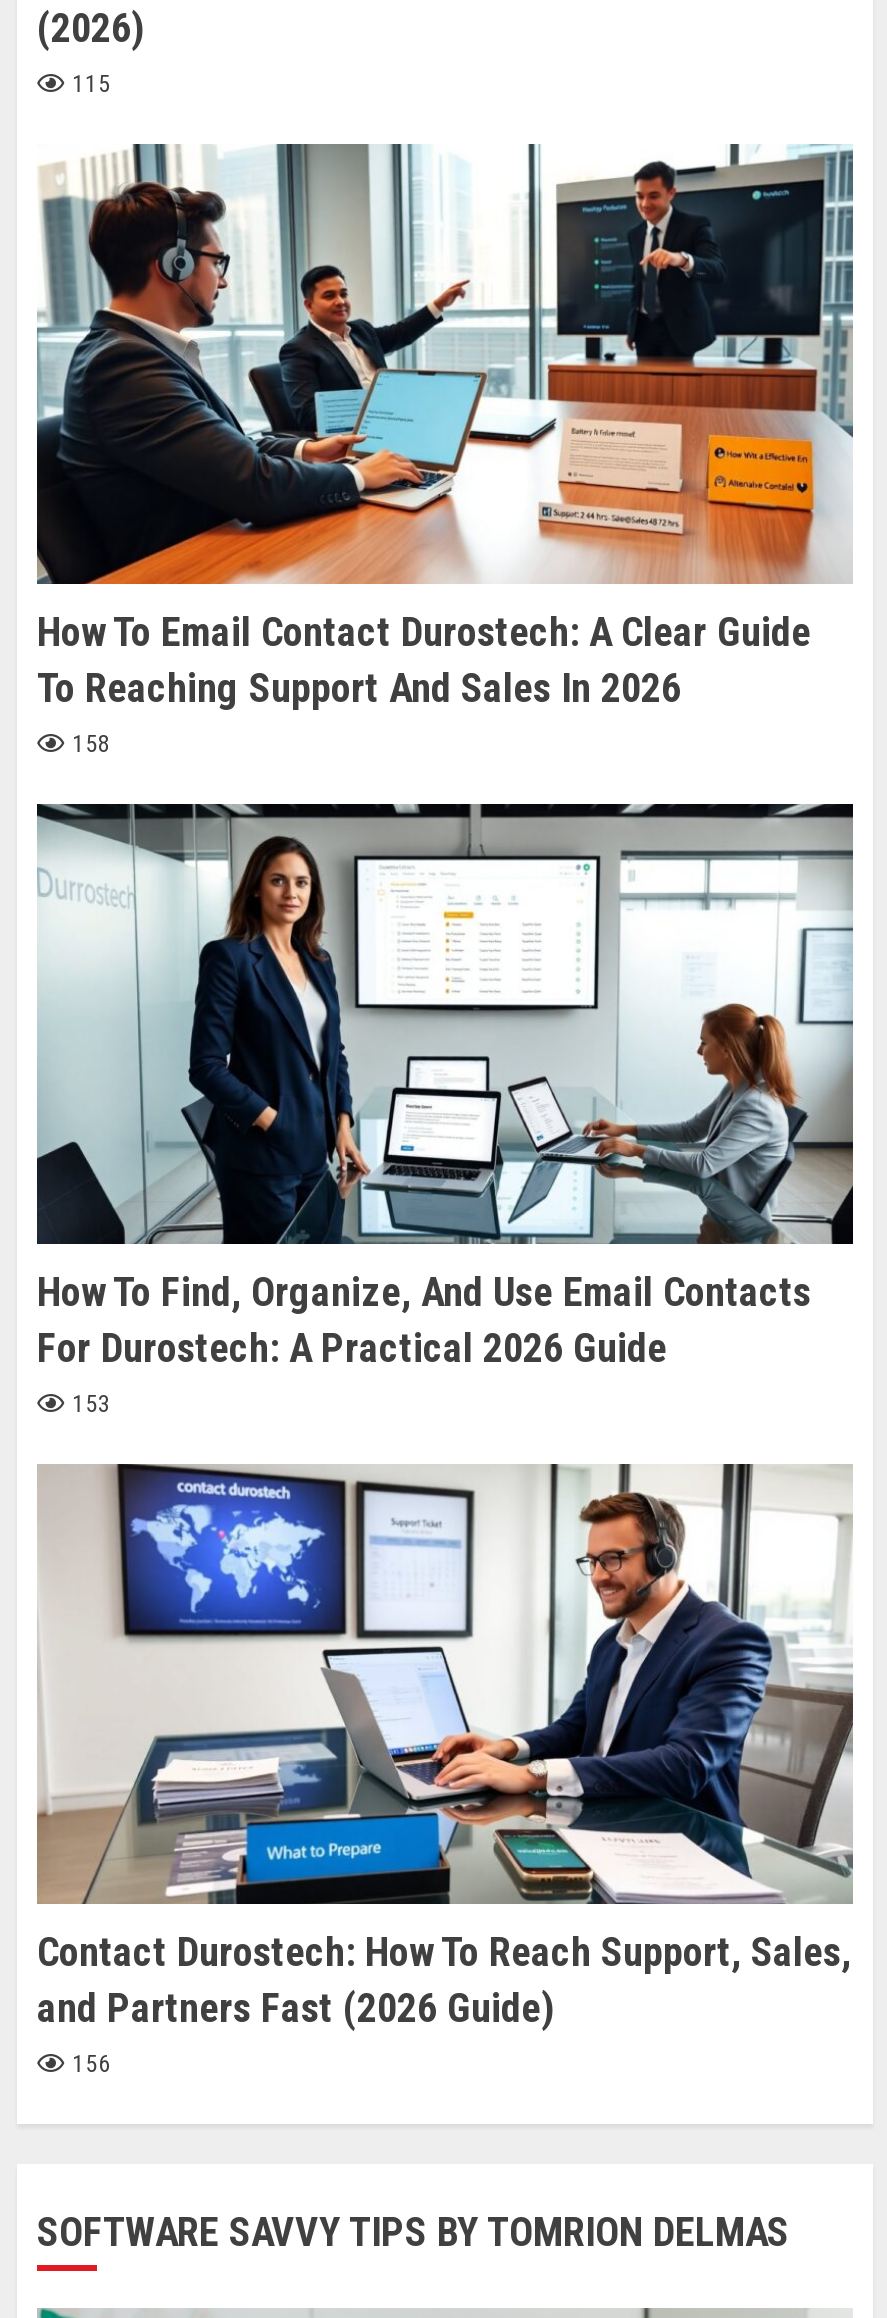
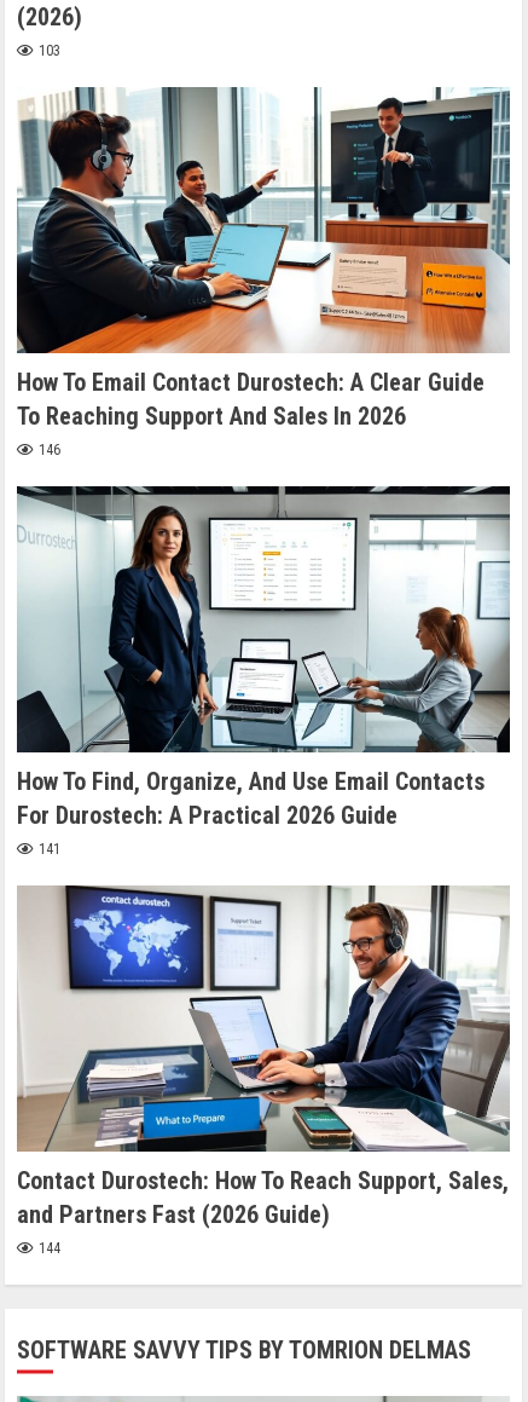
- 115
+ 103

- 158
+ 146

- 153
+ 141

- 156
+ 144
